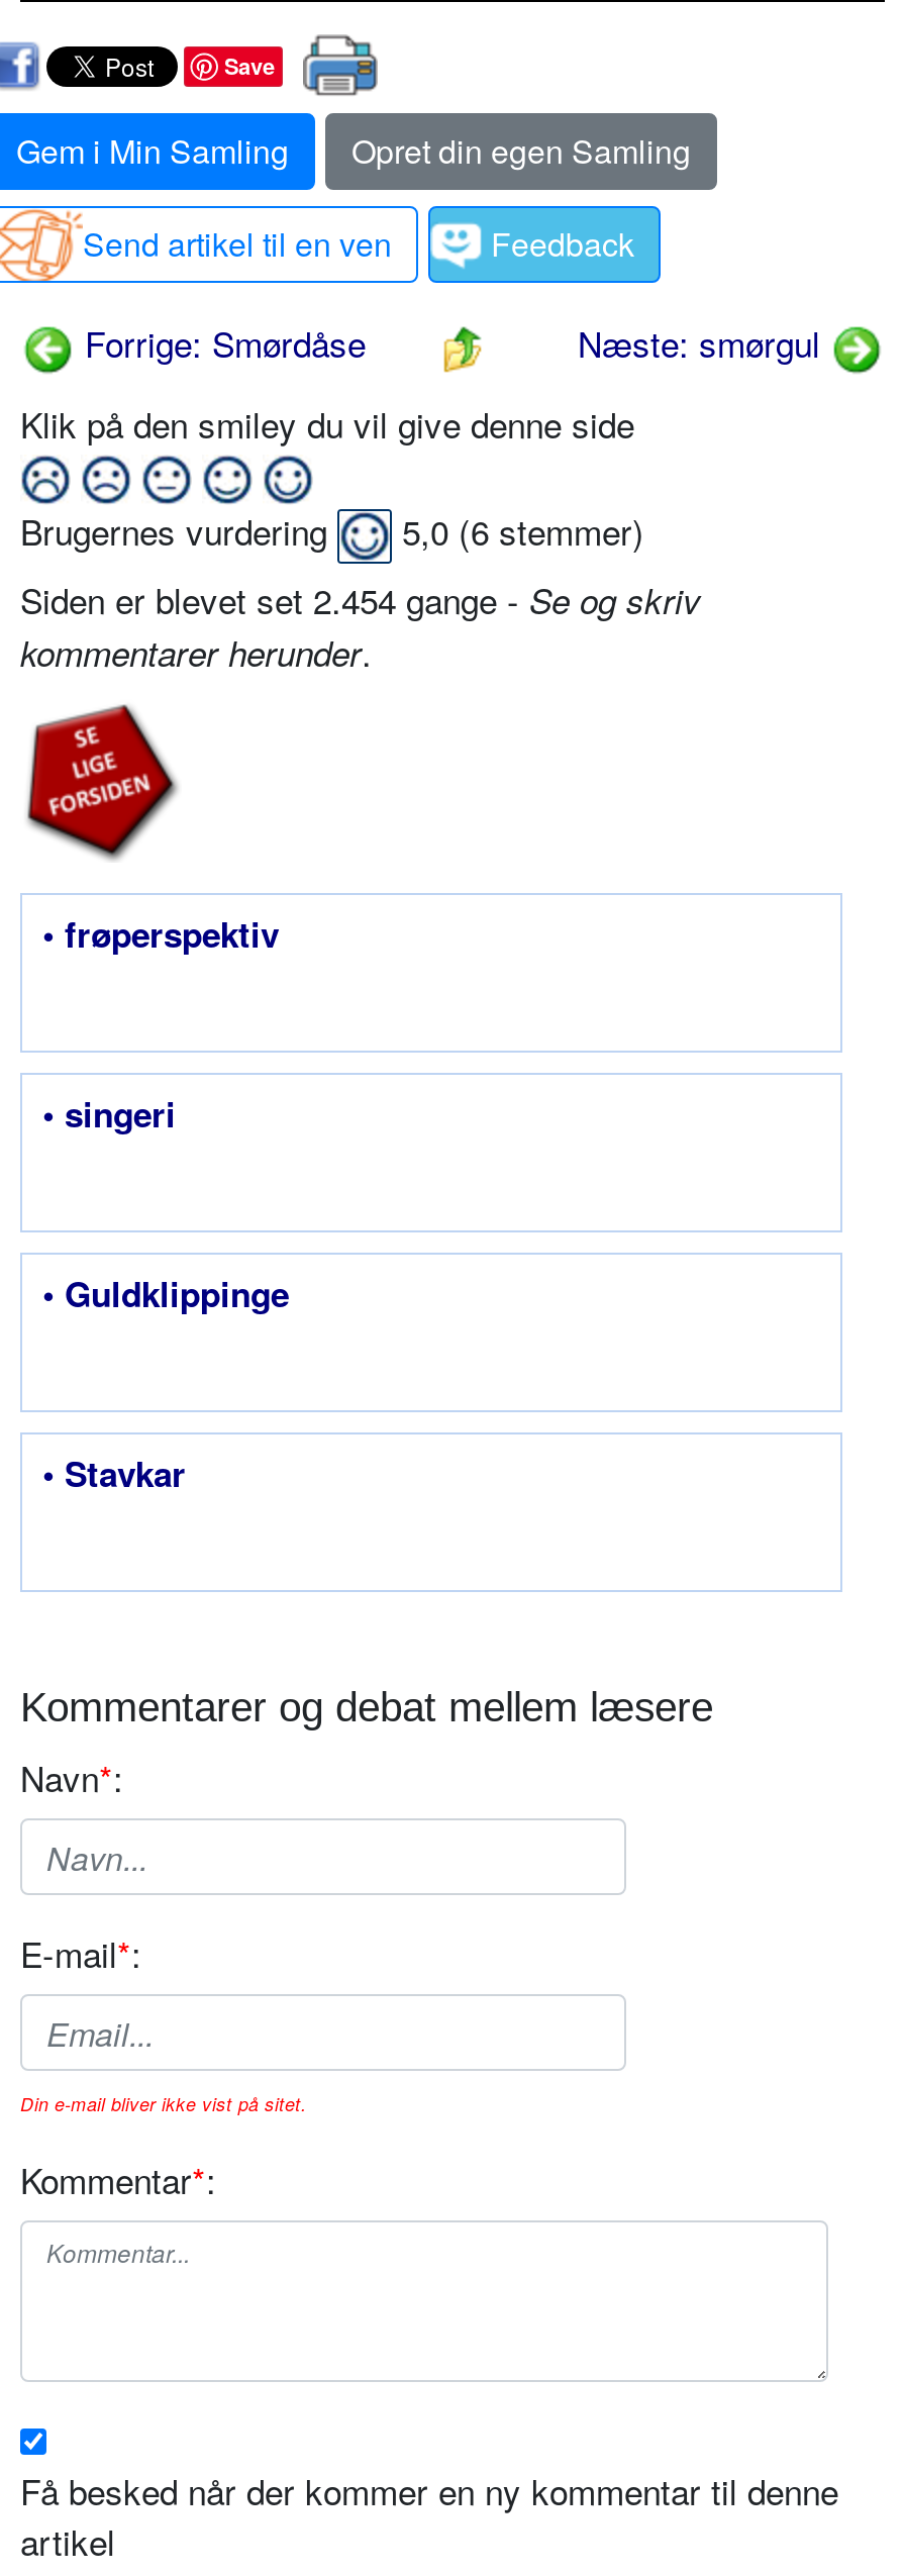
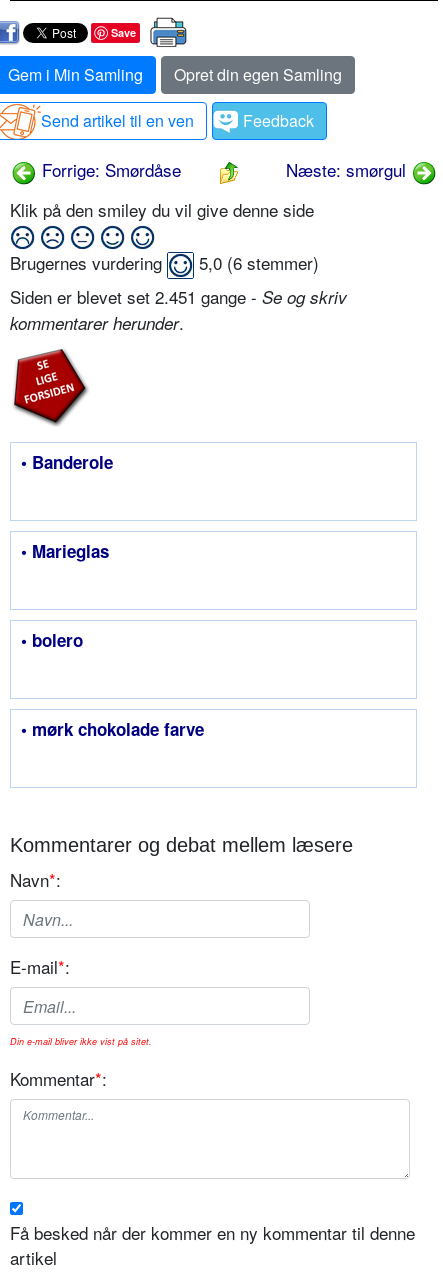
- Siden er blevet set 2.454 gange - Se og skriv
+ Siden er blevet set 2.451 gange - Se og skriv

- • frøperspektiv
+ • Banderole

- • singeri
+ • Marieglas

- • Guldklippinge
+ • bolero

- • Stavkar
+ • mørk chokolade farve
